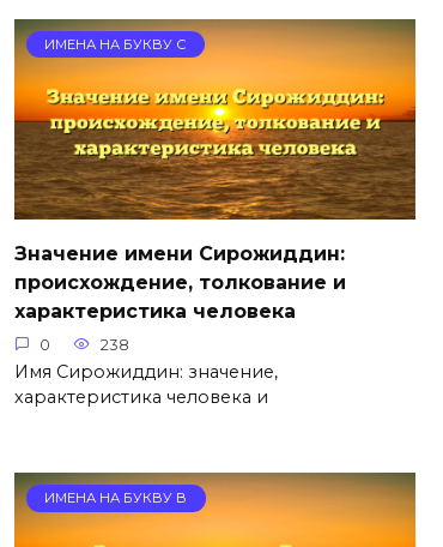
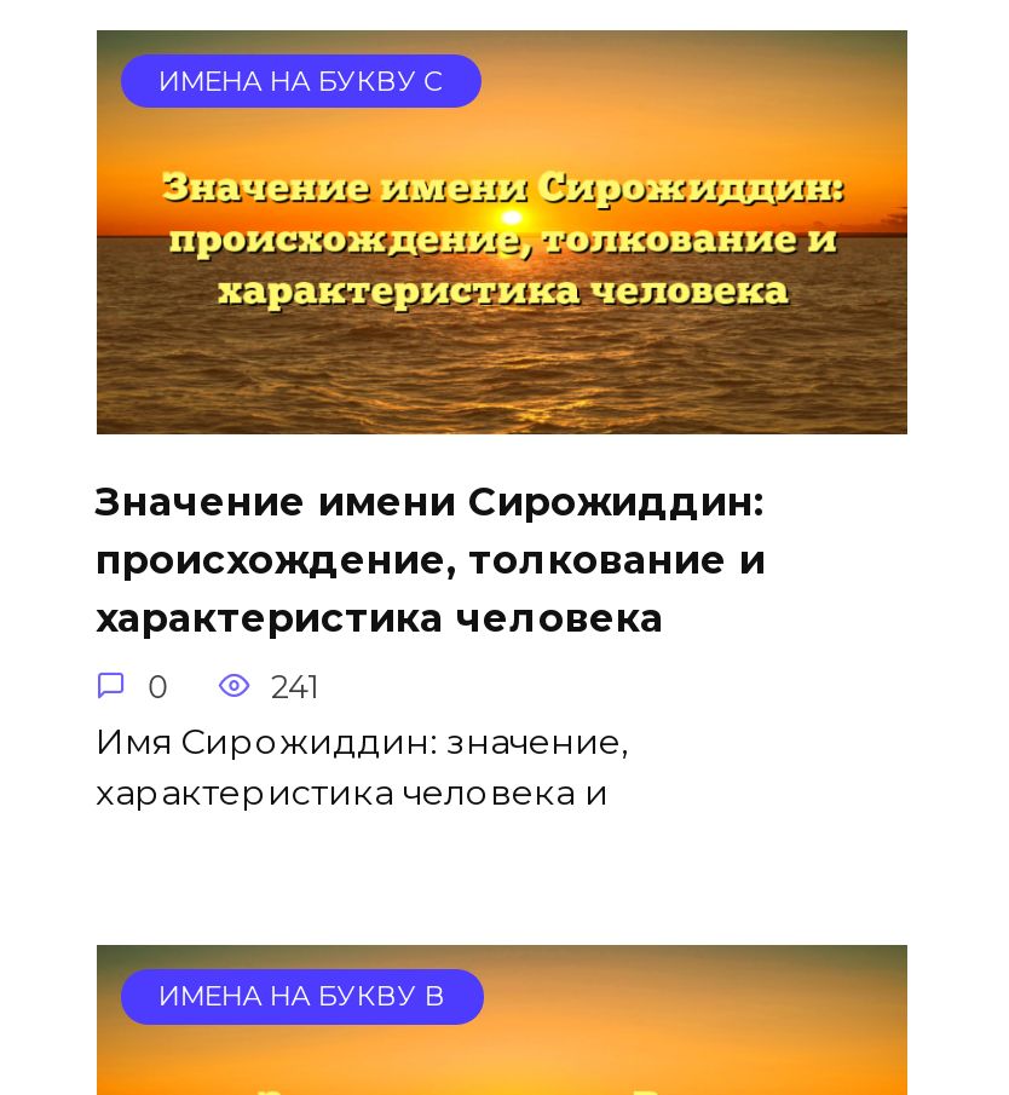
- 238
+ 241
